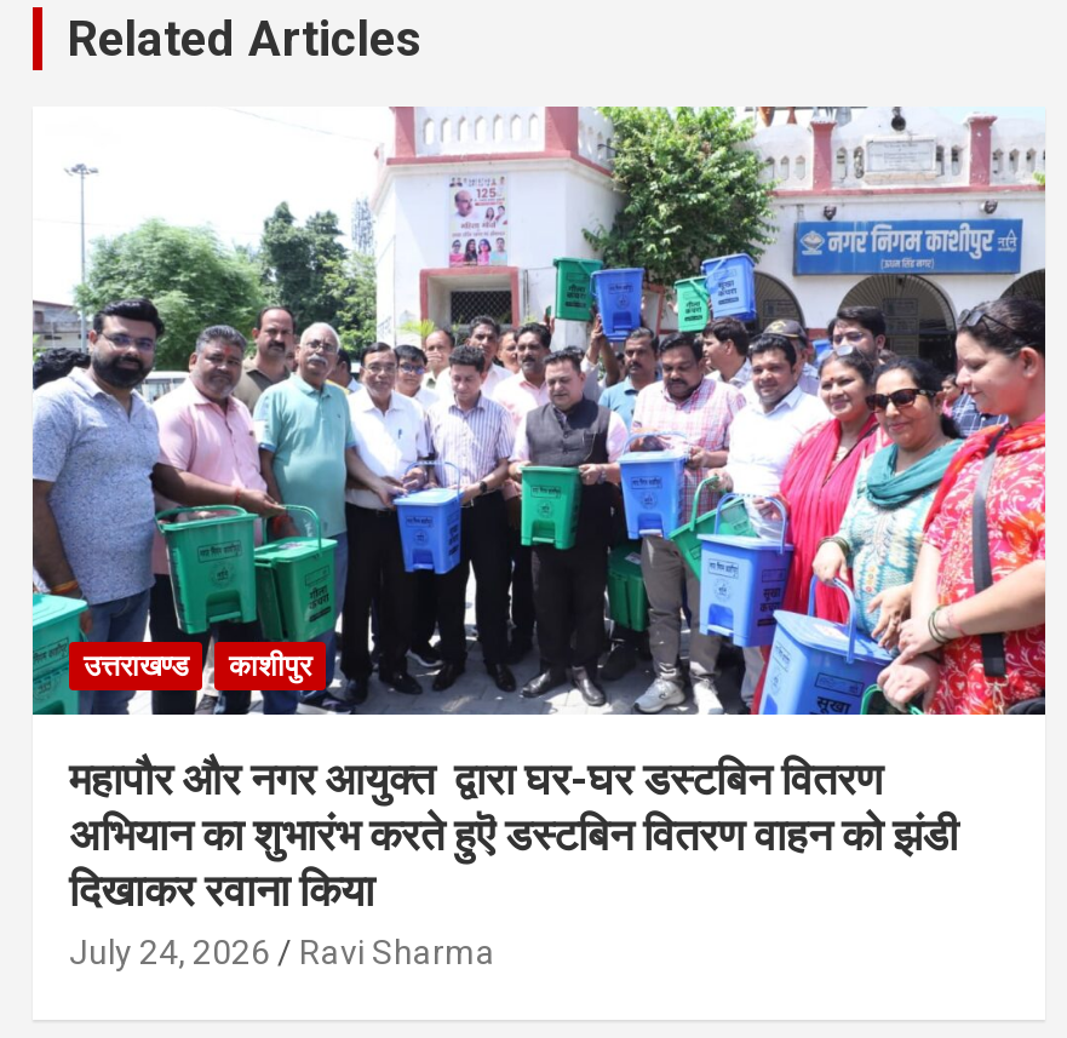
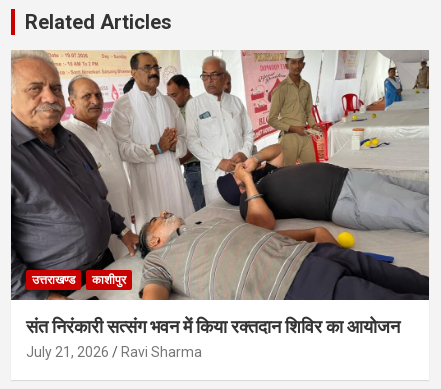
- [image]
- महापौर और नगर आयुक्त द्वारा घर-घर डस्टबिन वितरण
- अभियान का शुभारंभ करते हुऎ डस्टबिन वितरण वाहन को झंडी
- दिखाकर रवाना किया
- July 24, 2026
+ [image]
+ संत निरंकारी सत्संग भवन में किया रक्तदान शिविर का आयोजन
+ July 21, 2026
